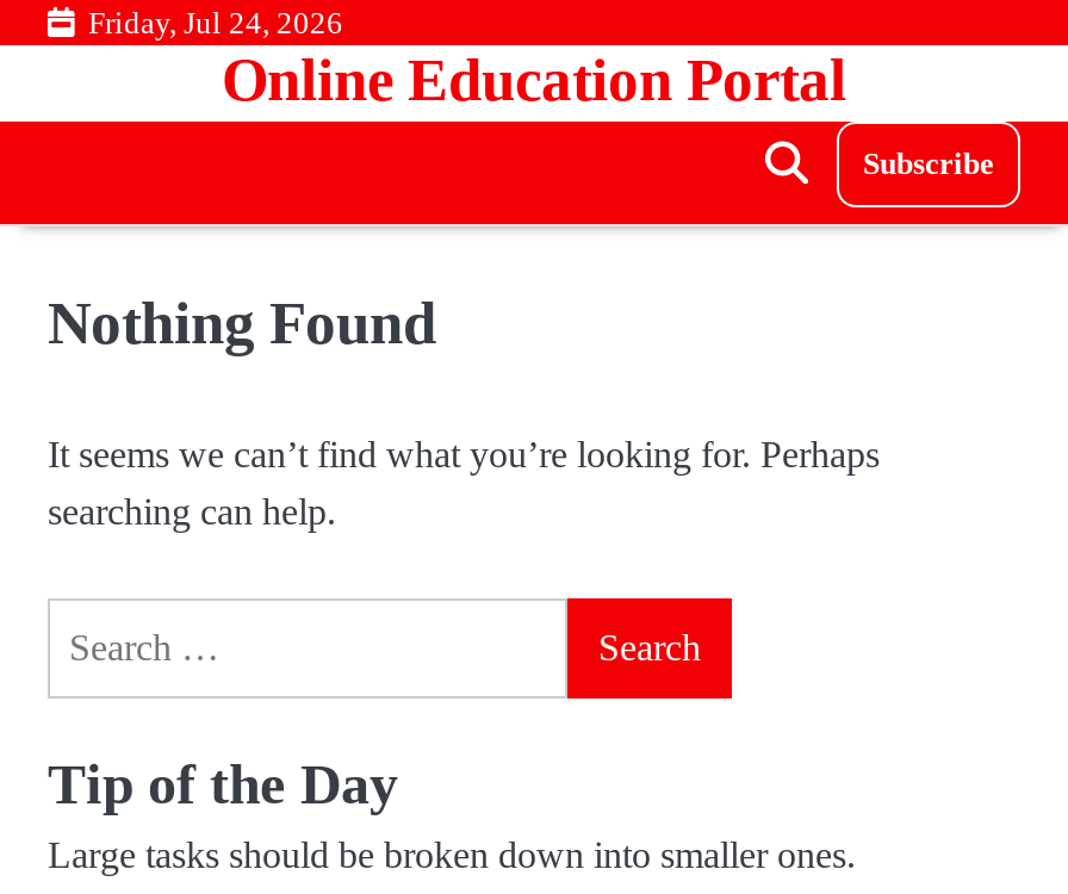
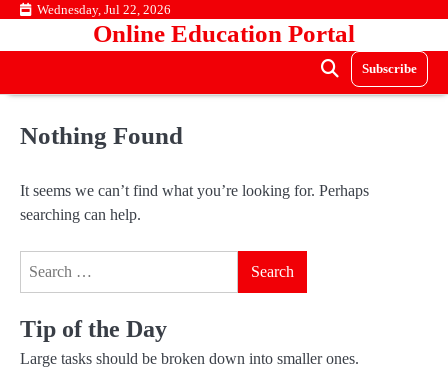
- Friday, Jul 24, 2026
+ Wednesday, Jul 22, 2026
